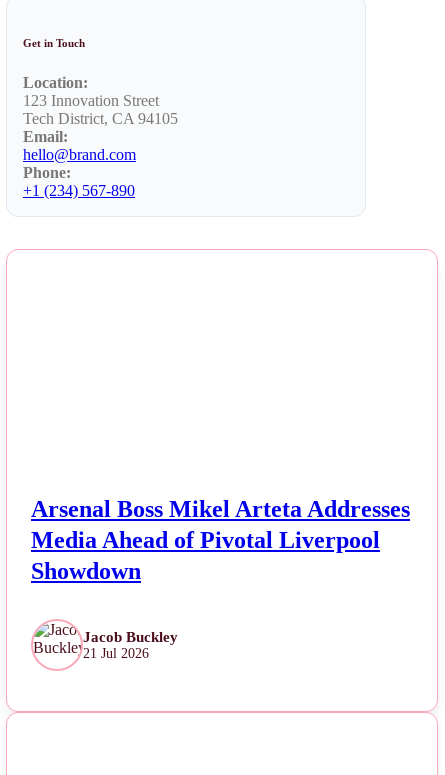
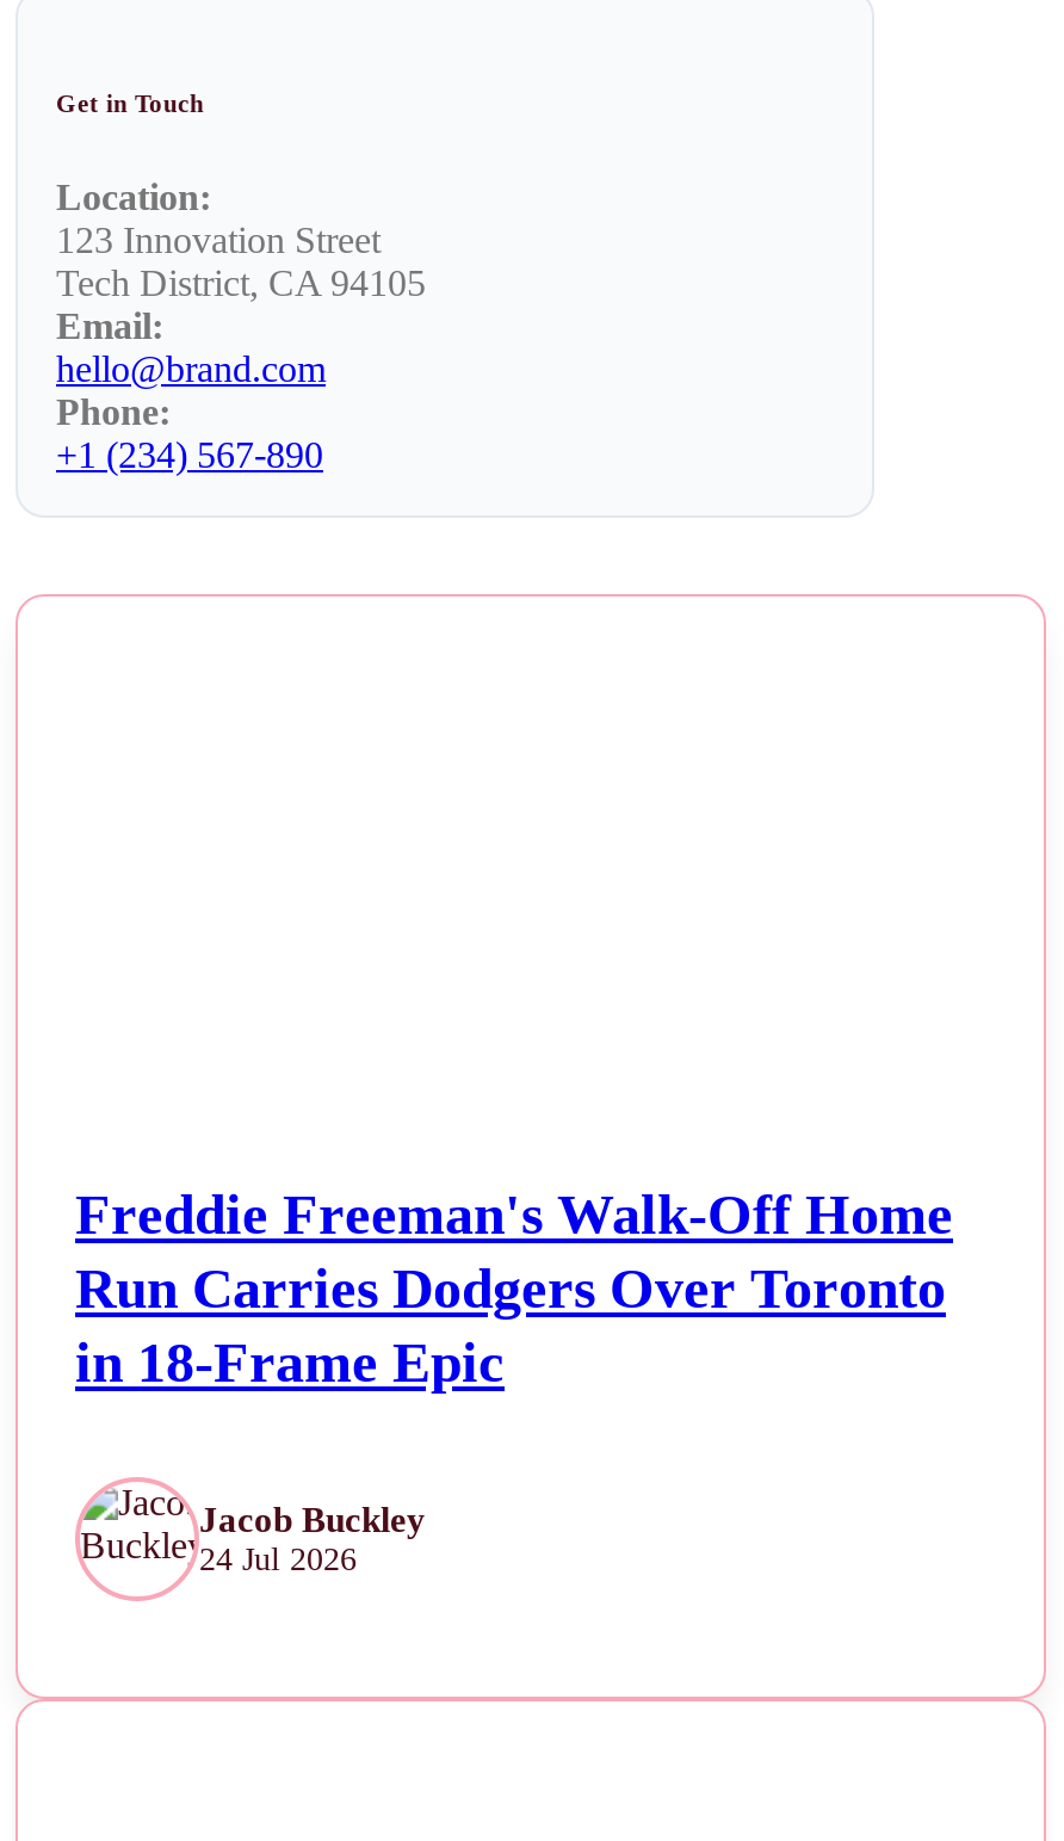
- Arsenal Boss Mikel Arteta Addresses
- Media Ahead of Pivotal Liverpool
- Showdown
+ Freddie Freeman's Walk-Off Home
+ Run Carries Dodgers Over Toronto
+ in 18-Frame Epic

- 21 Jul 2026
+ 24 Jul 2026
